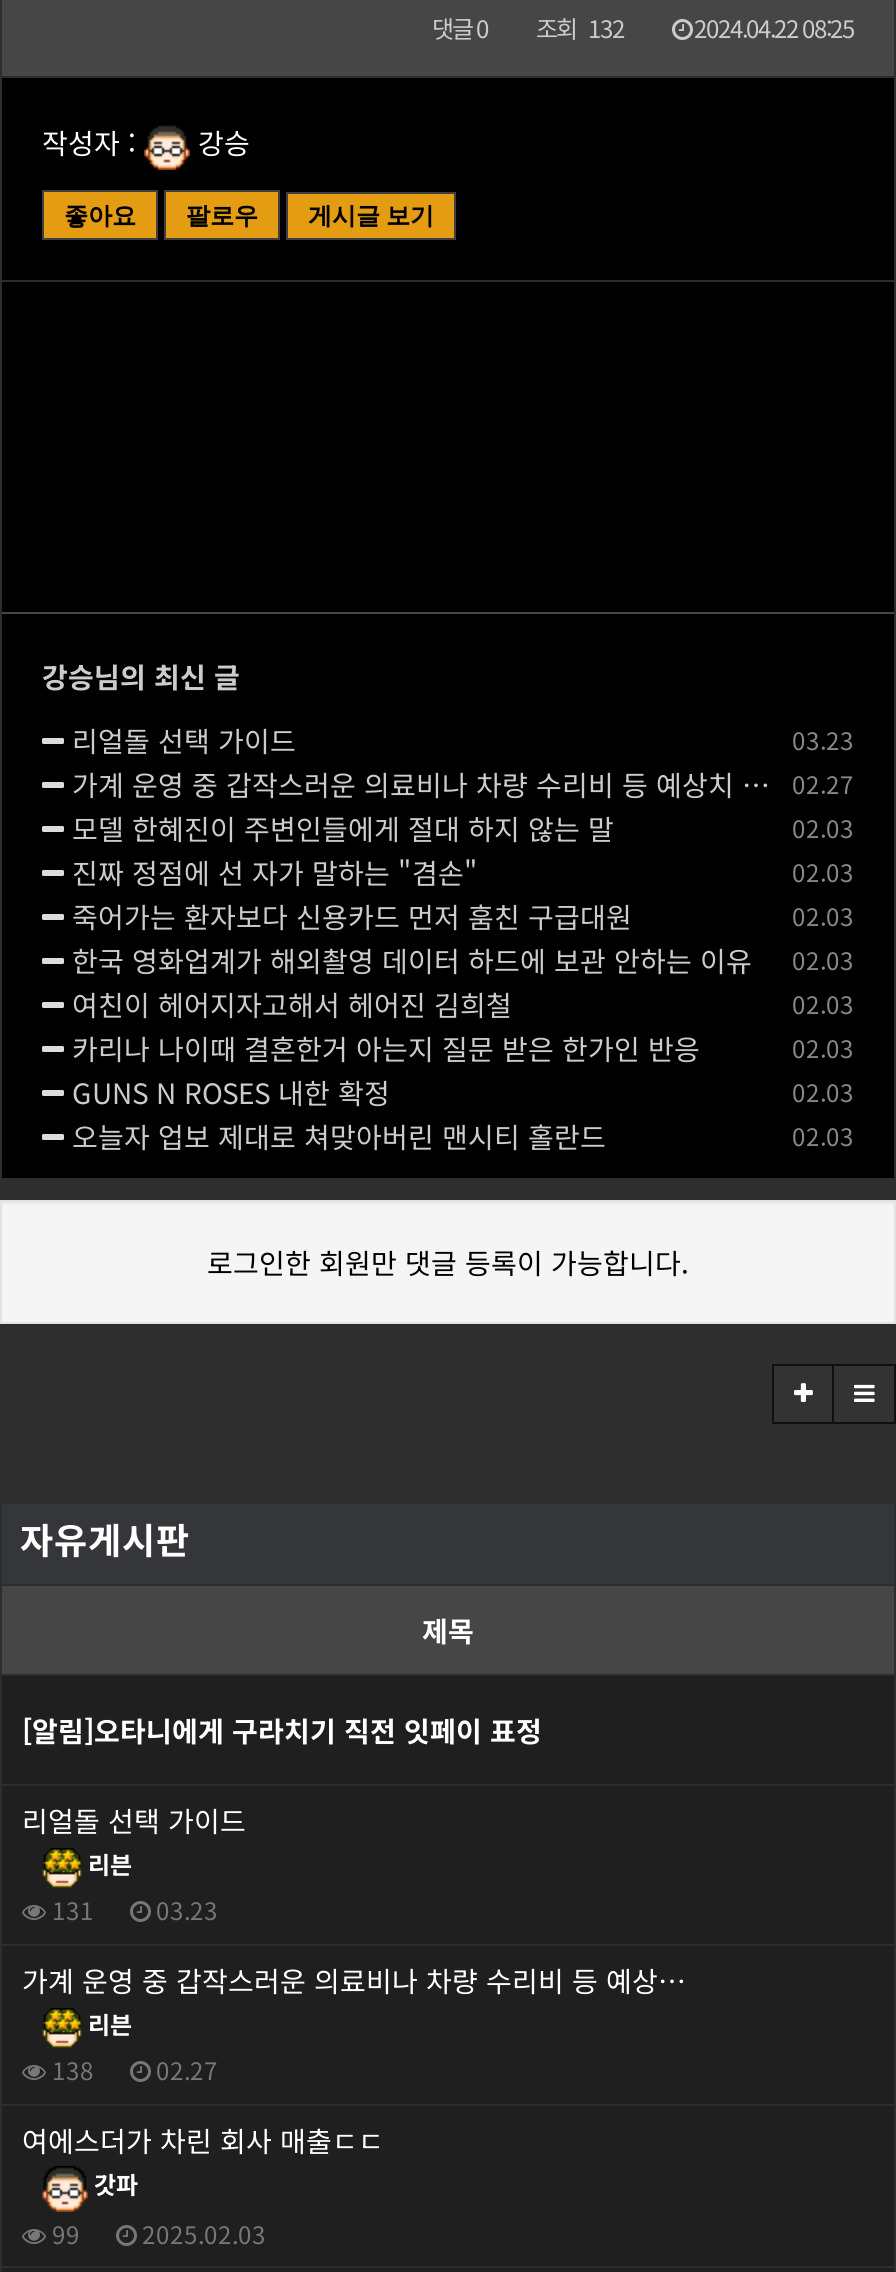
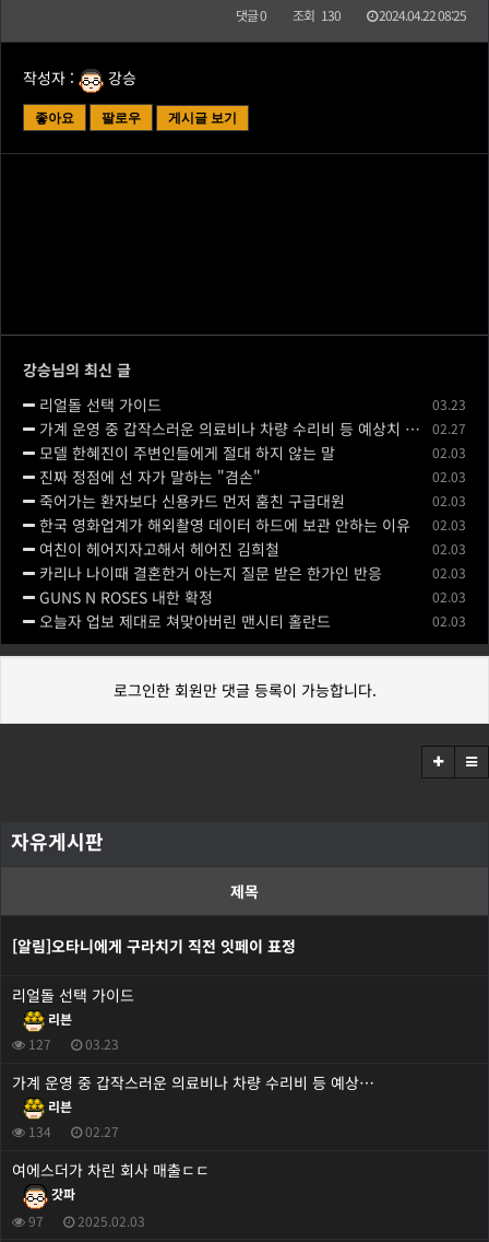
- 댓글 0 조회 132 2024.04.22 08:25
+ 댓글 0 조회 130 2024.04.22 08:25

- 131 03.23
+ 127 03.23

- 138 02.27
+ 134 02.27

- 99 2025.02.03
+ 97 2025.02.03
